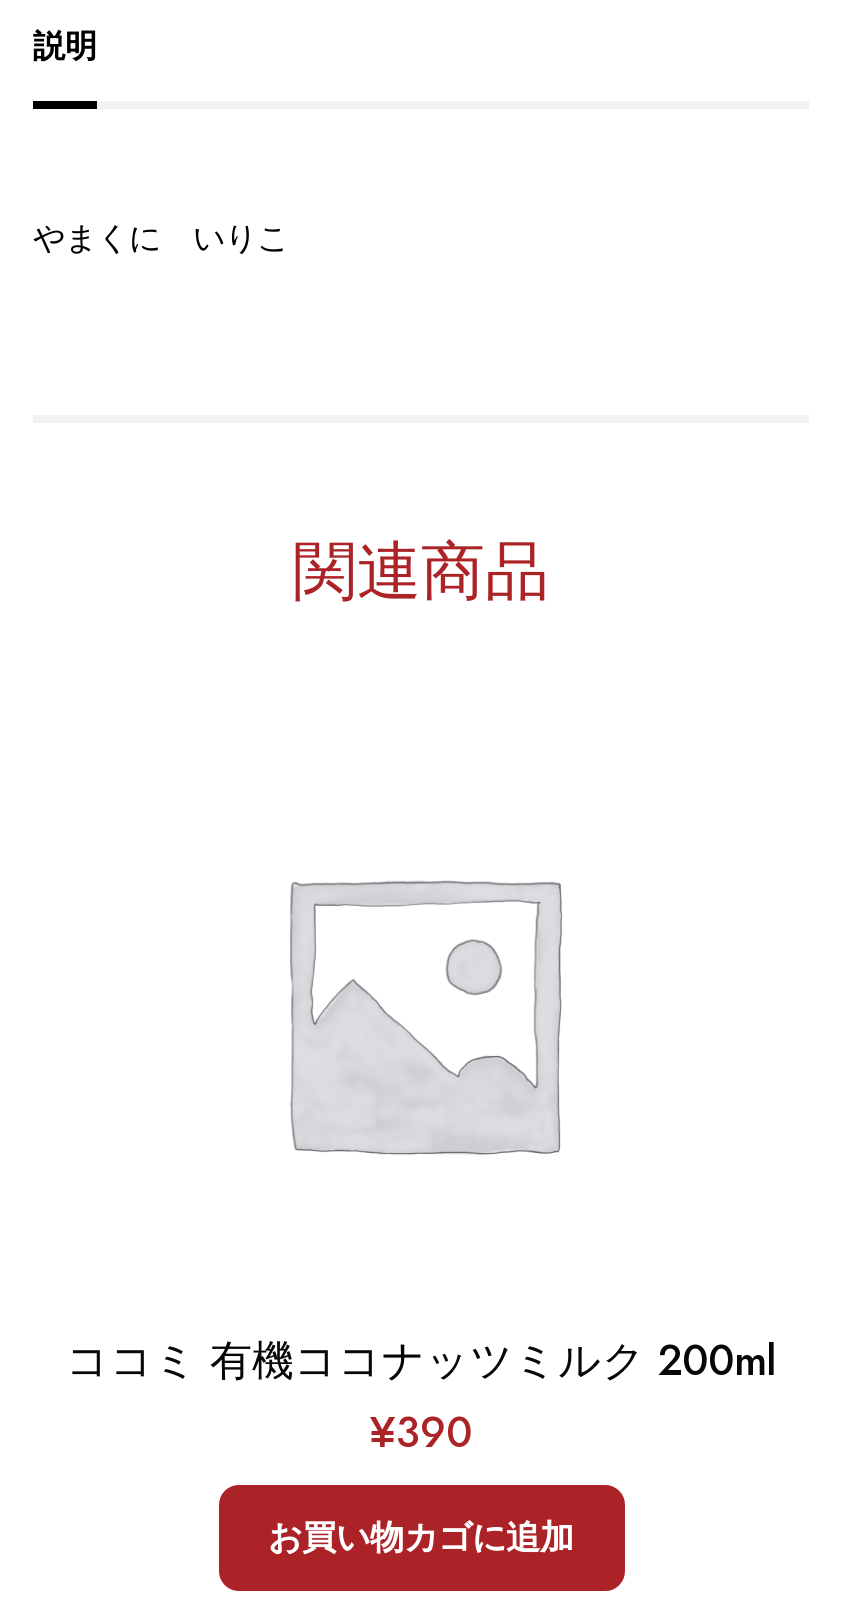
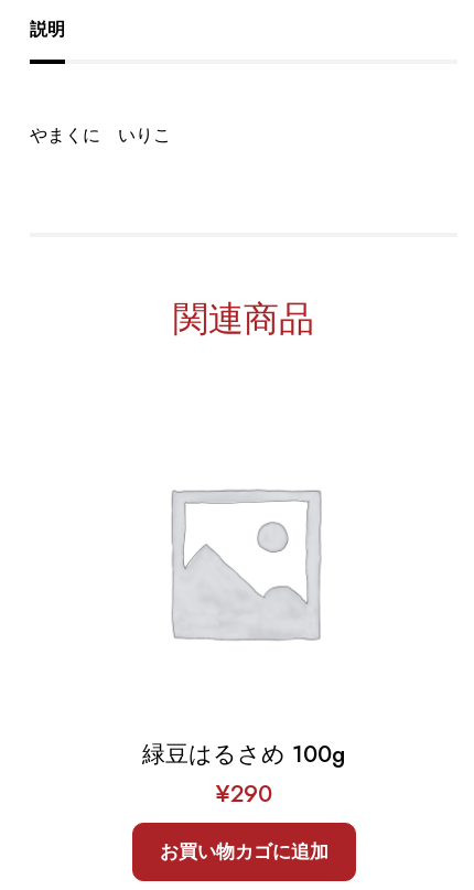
- ココミ 有機ココナッツミルク 200ml
- ¥390
+ 緑豆はるさめ 100g
+ ¥290
